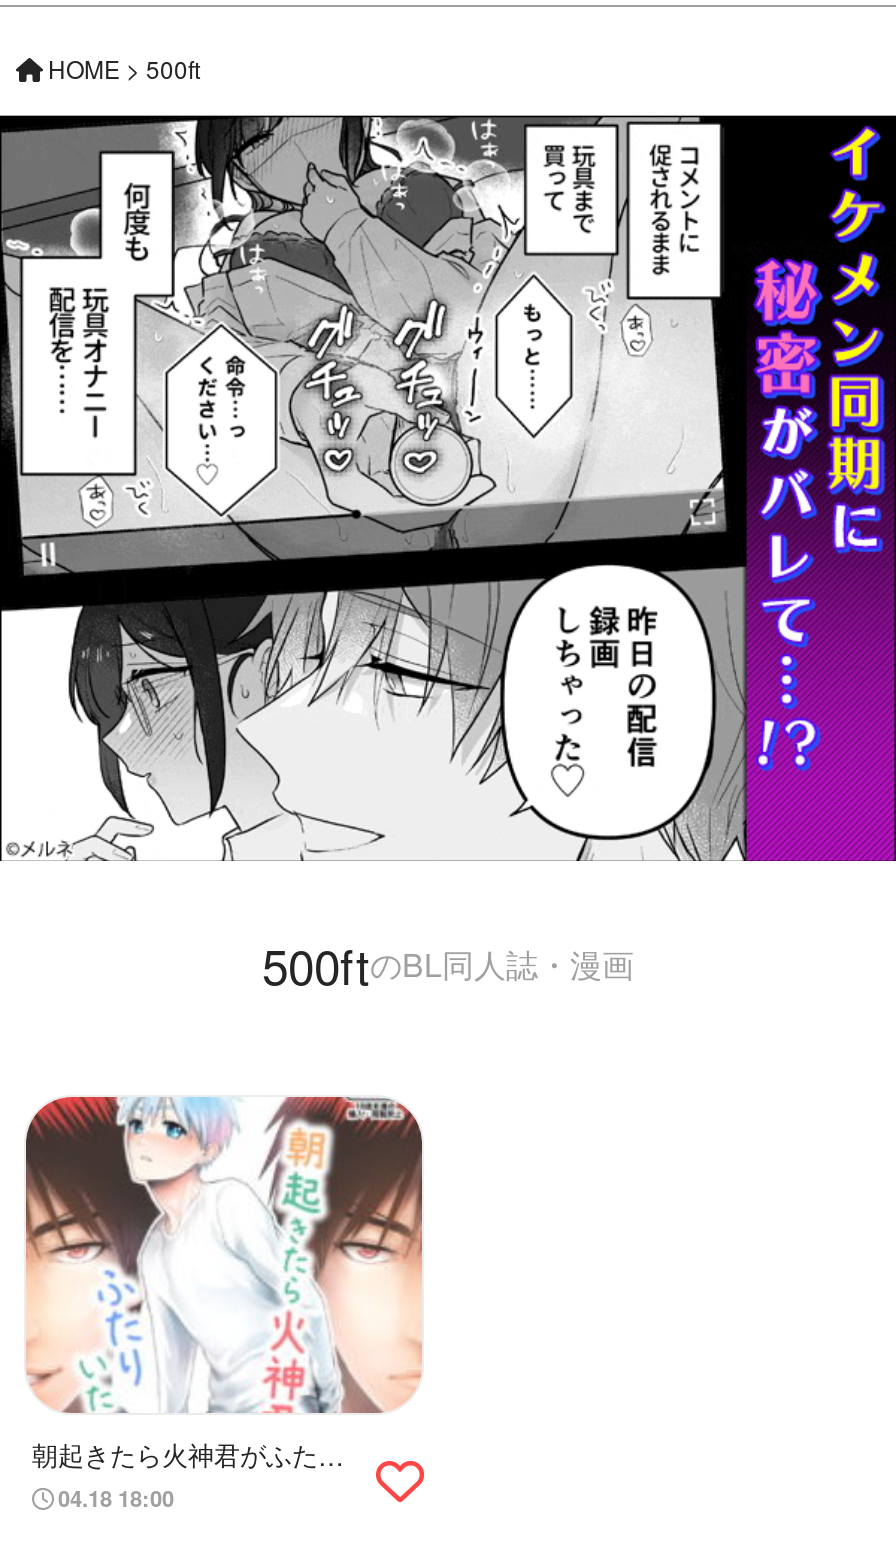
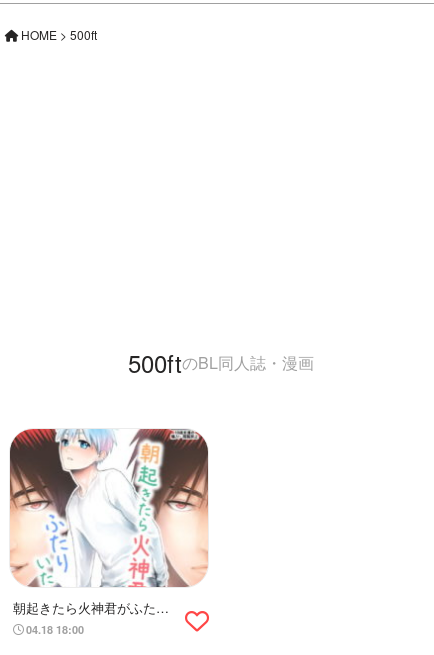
- [image]
